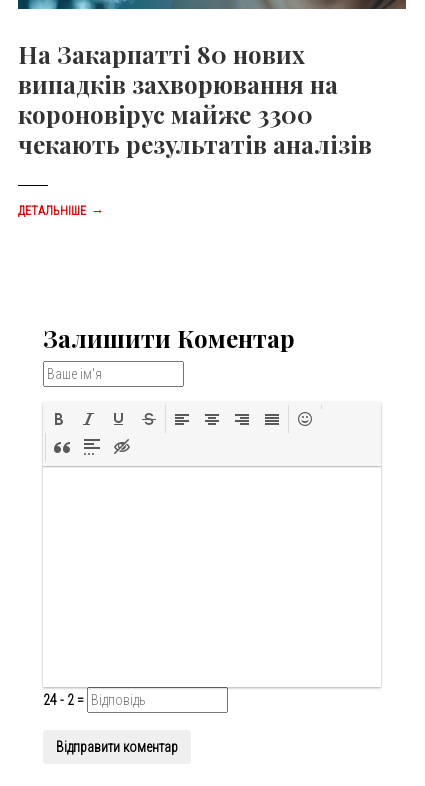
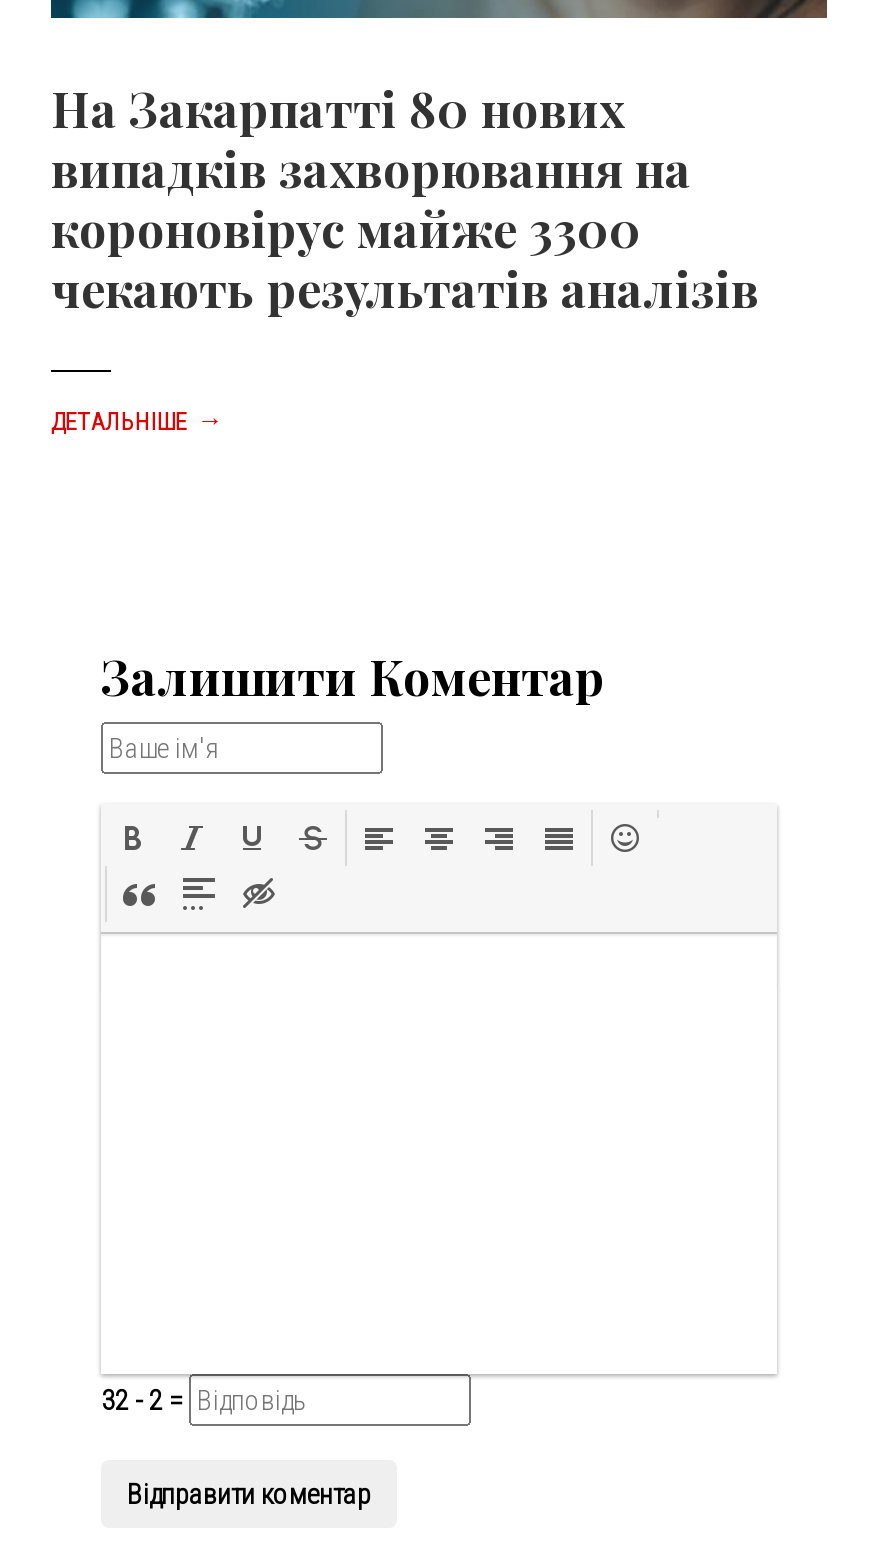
- 24 - 2 =
+ 32 - 2 =
